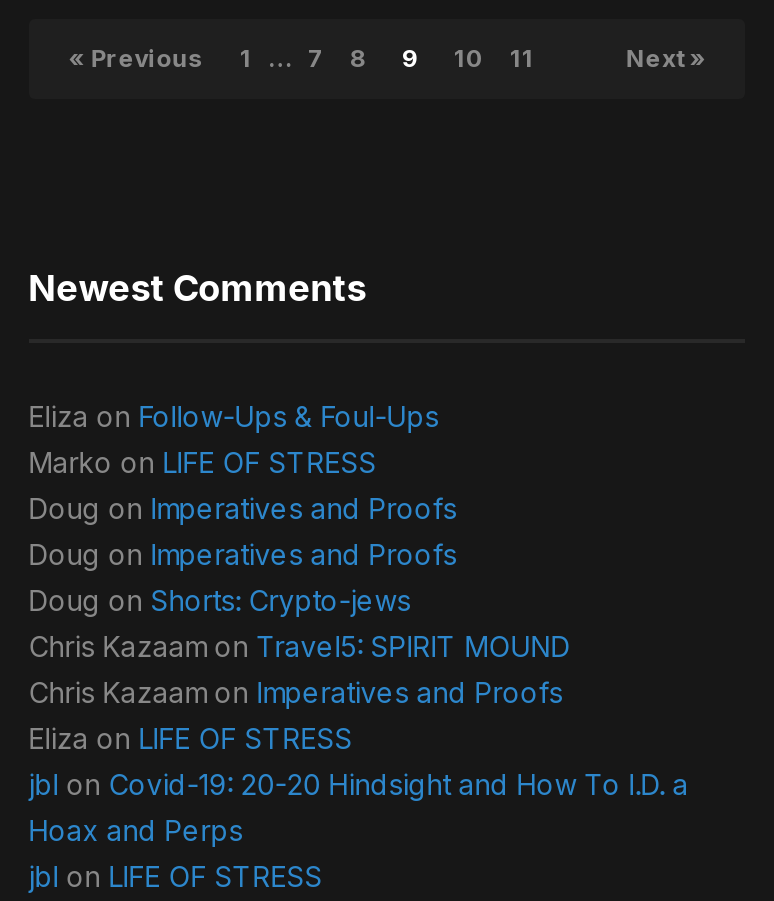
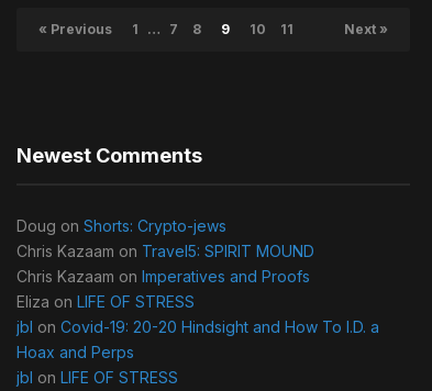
- Eliza on Follow-Ups & Foul-Ups
- Marko on LIFE OF STRESS
- Doug on Imperatives and Proofs
- Doug on Imperatives and Proofs
